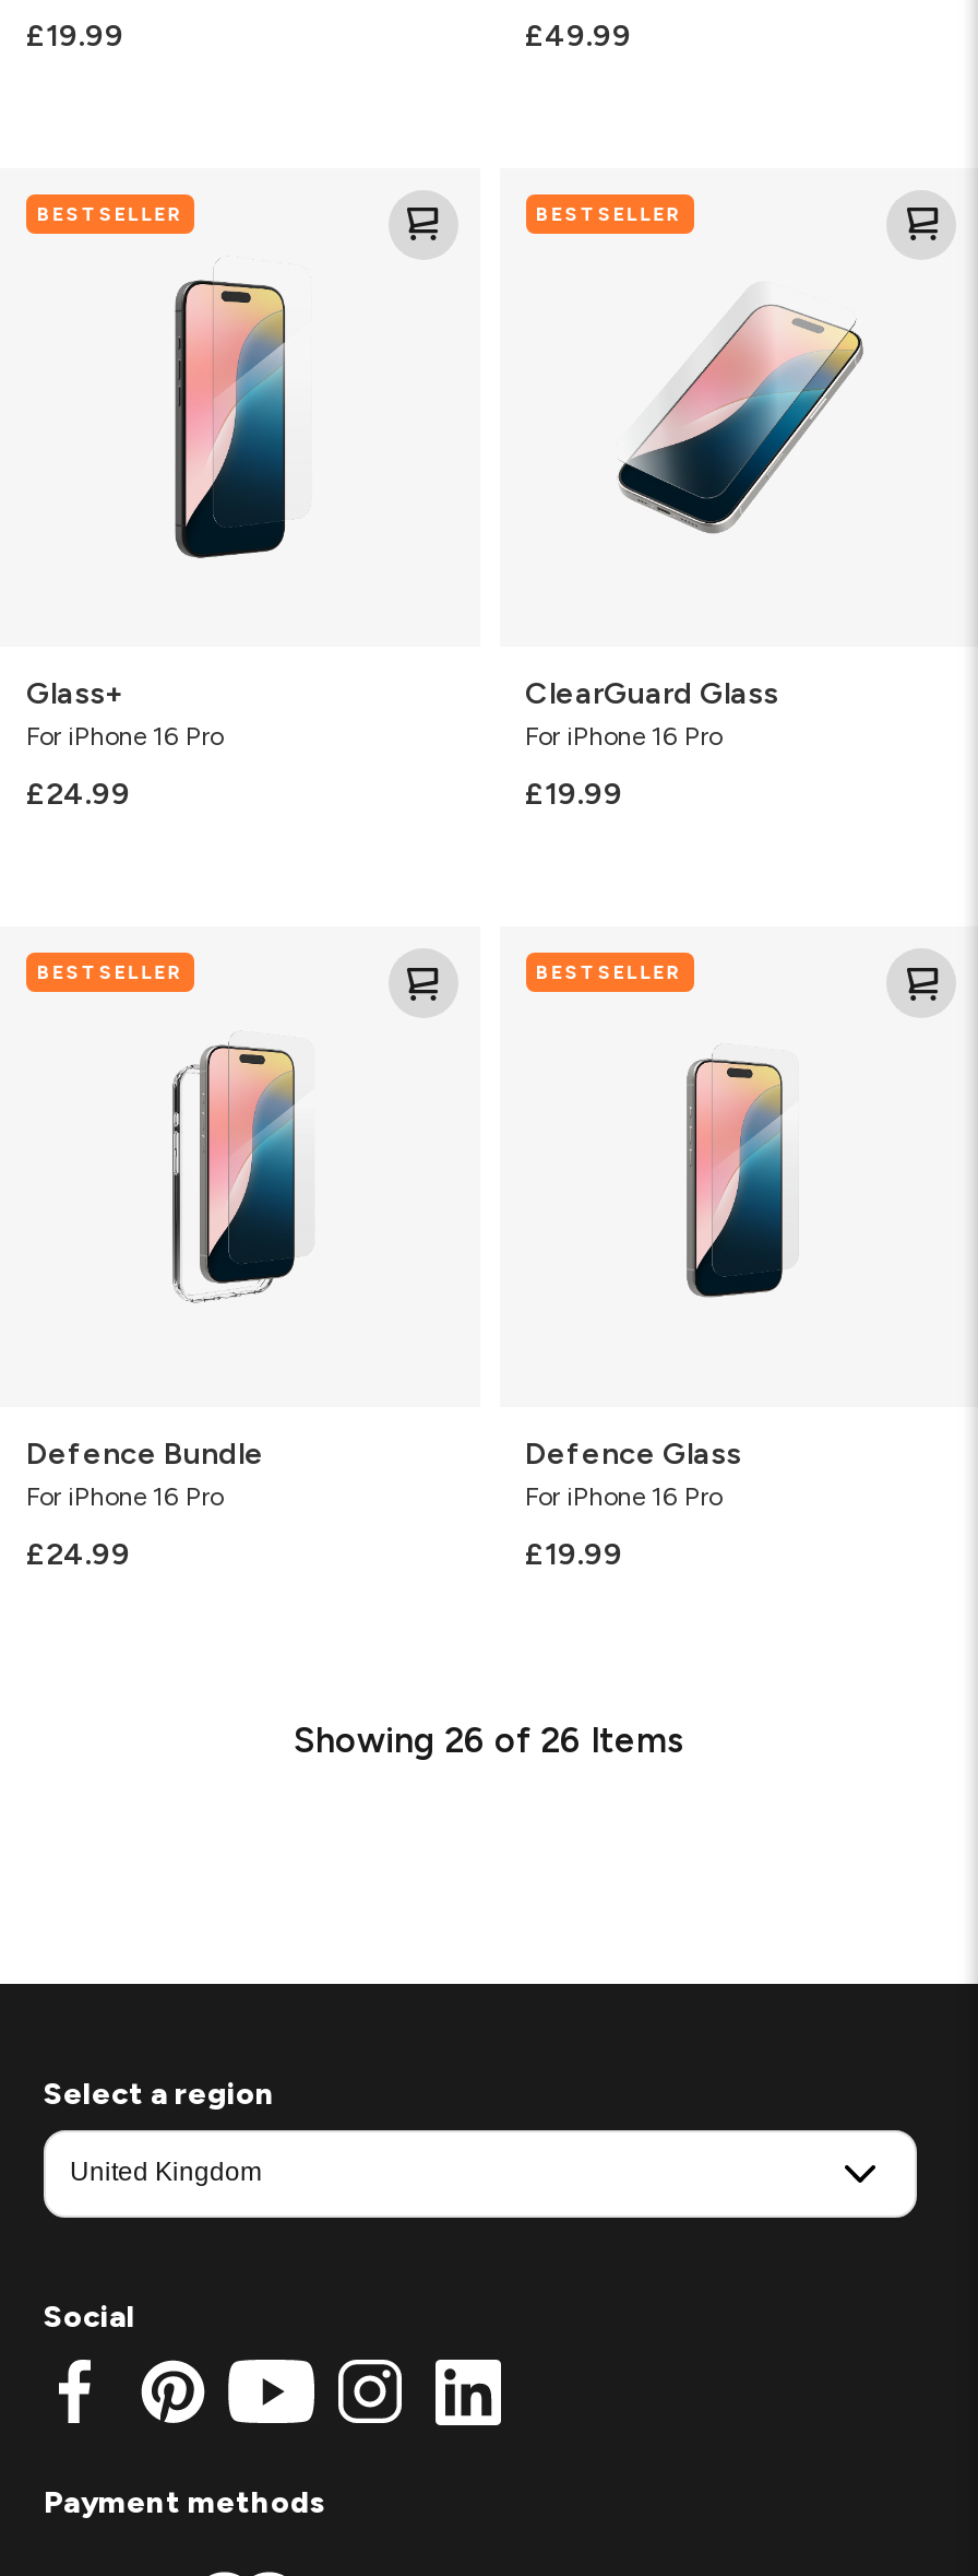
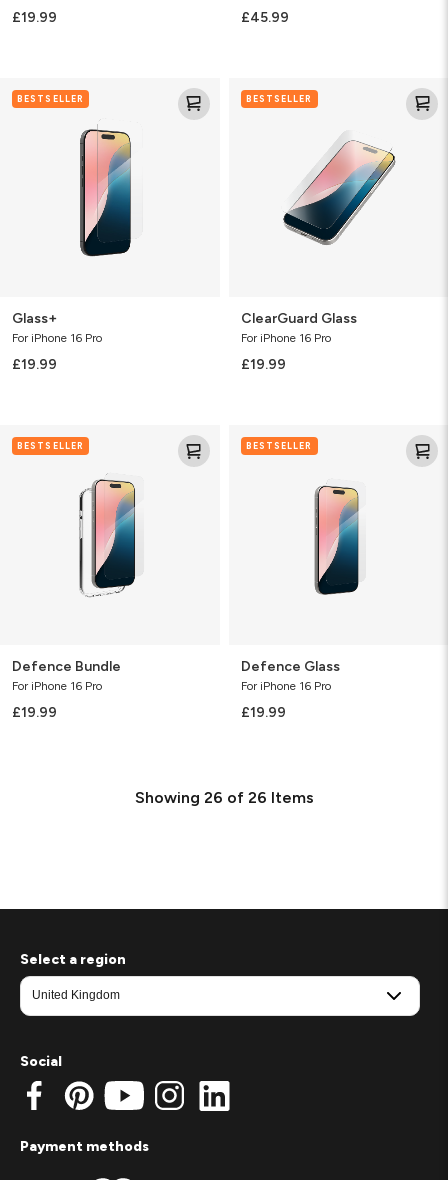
- £49.99
+ £45.99

- £24.99
+ £19.99

- £24.99
+ £19.99
